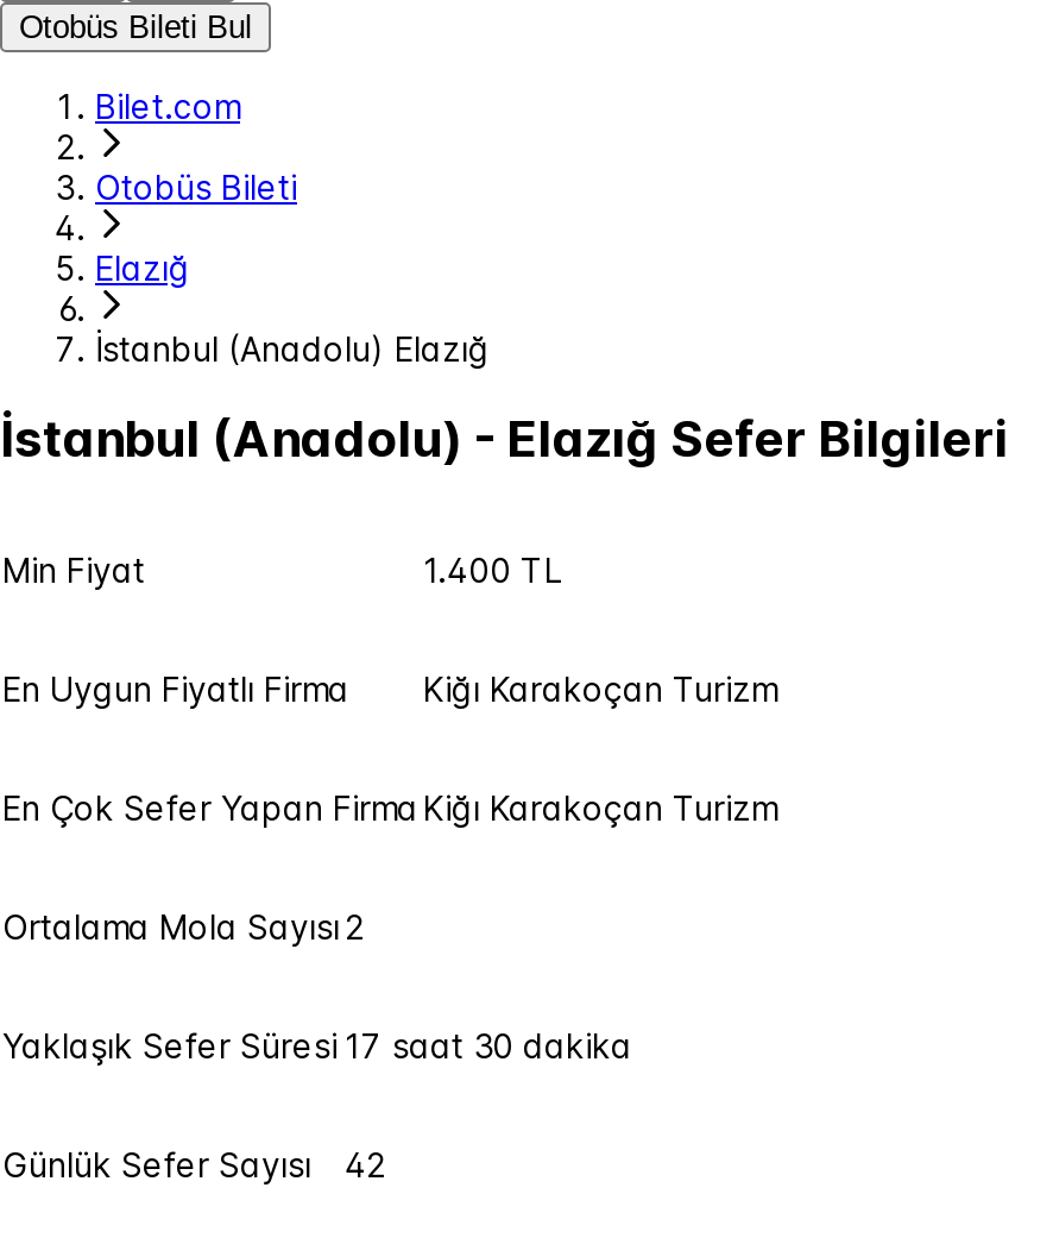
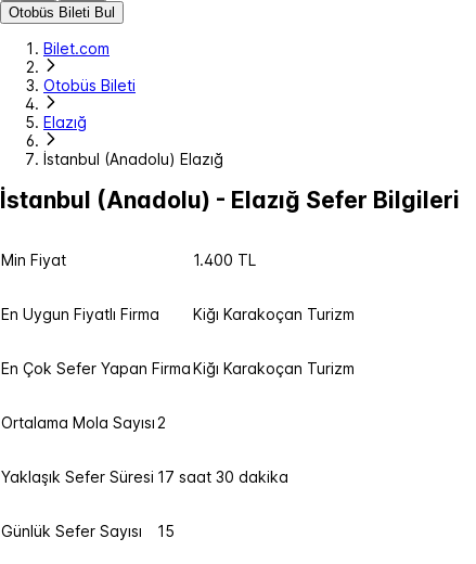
- Günlük Sefer Sayısı 42
+ Günlük Sefer Sayısı 15
